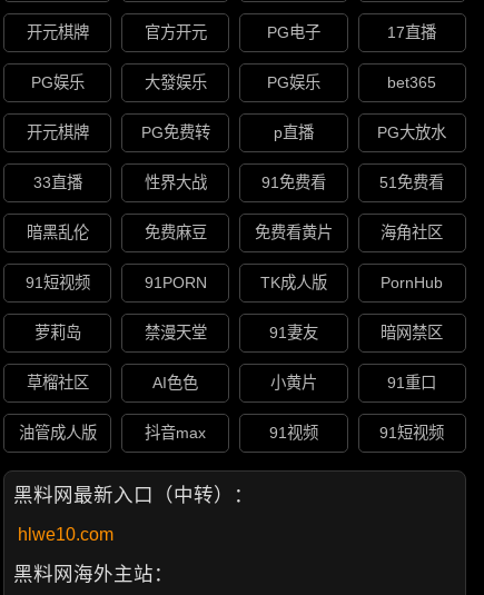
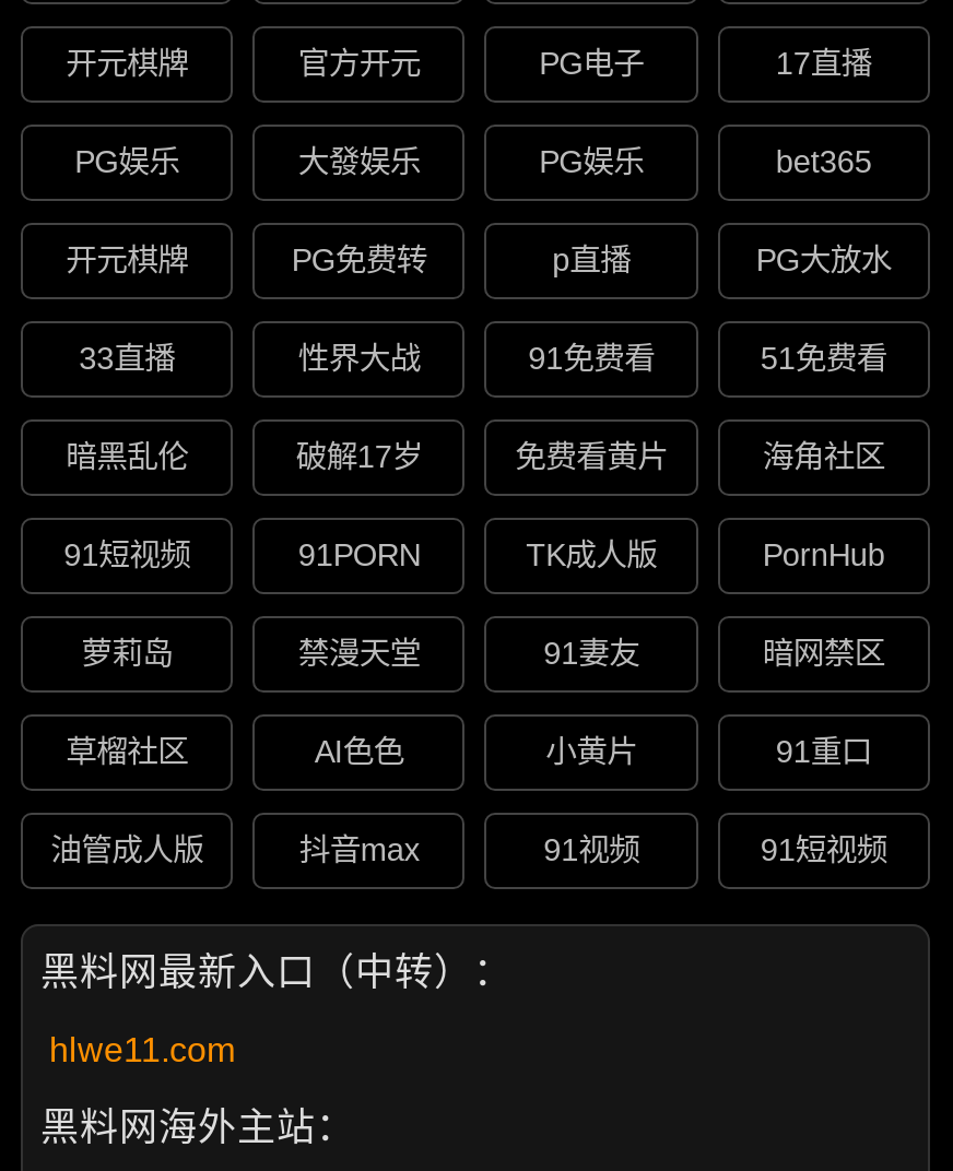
- 免费麻豆
+ 破解17岁

- hlwe10.com
+ hlwe11.com
